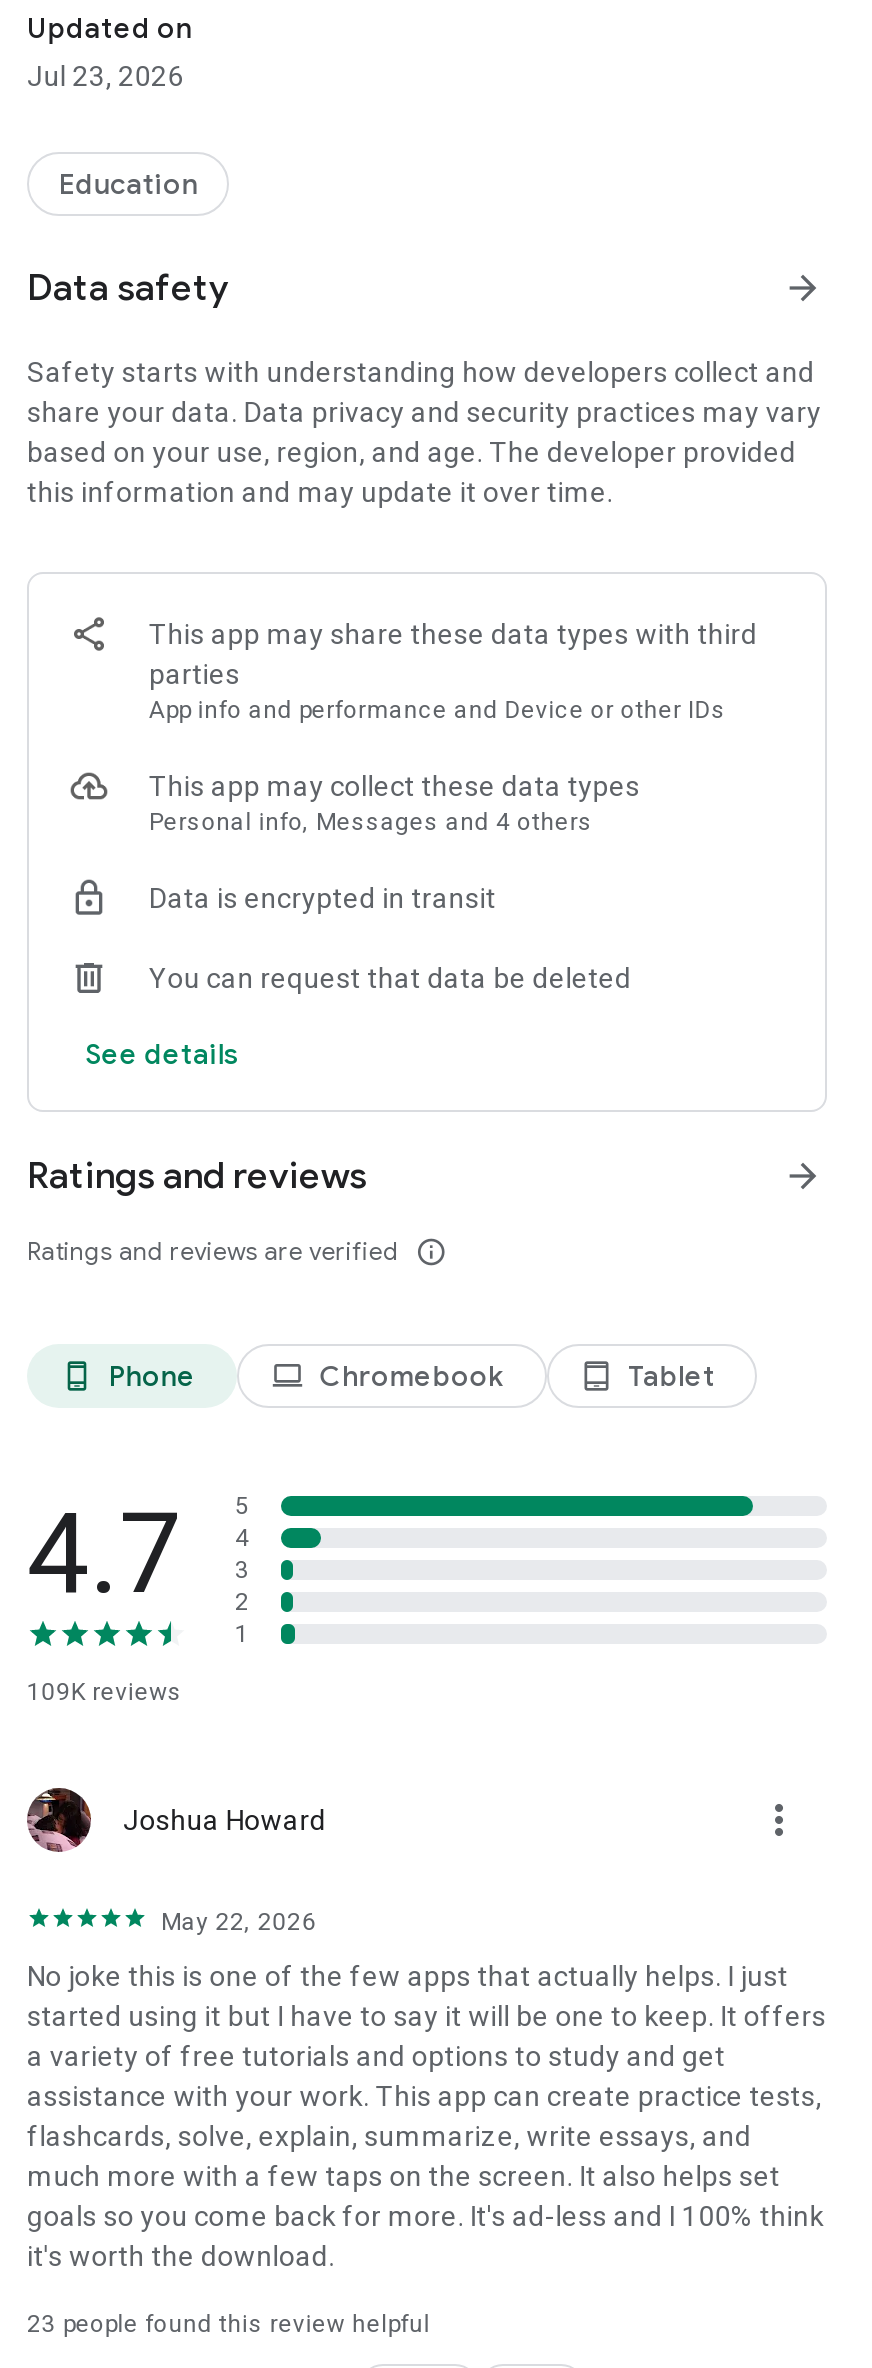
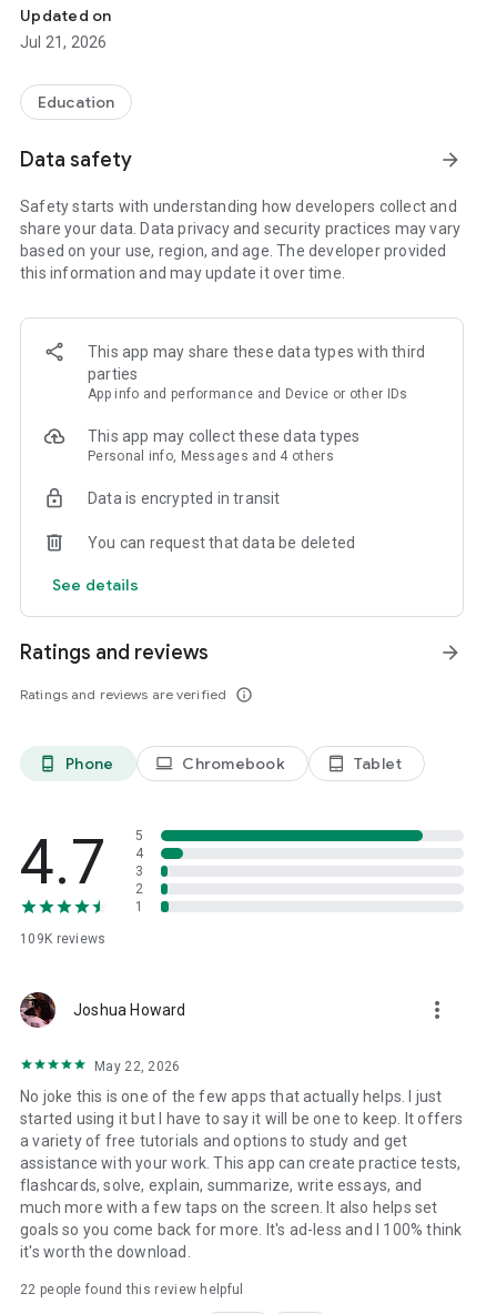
- Jul 23, 2026
+ Jul 21, 2026

- 23 people found this review helpful
+ 22 people found this review helpful
